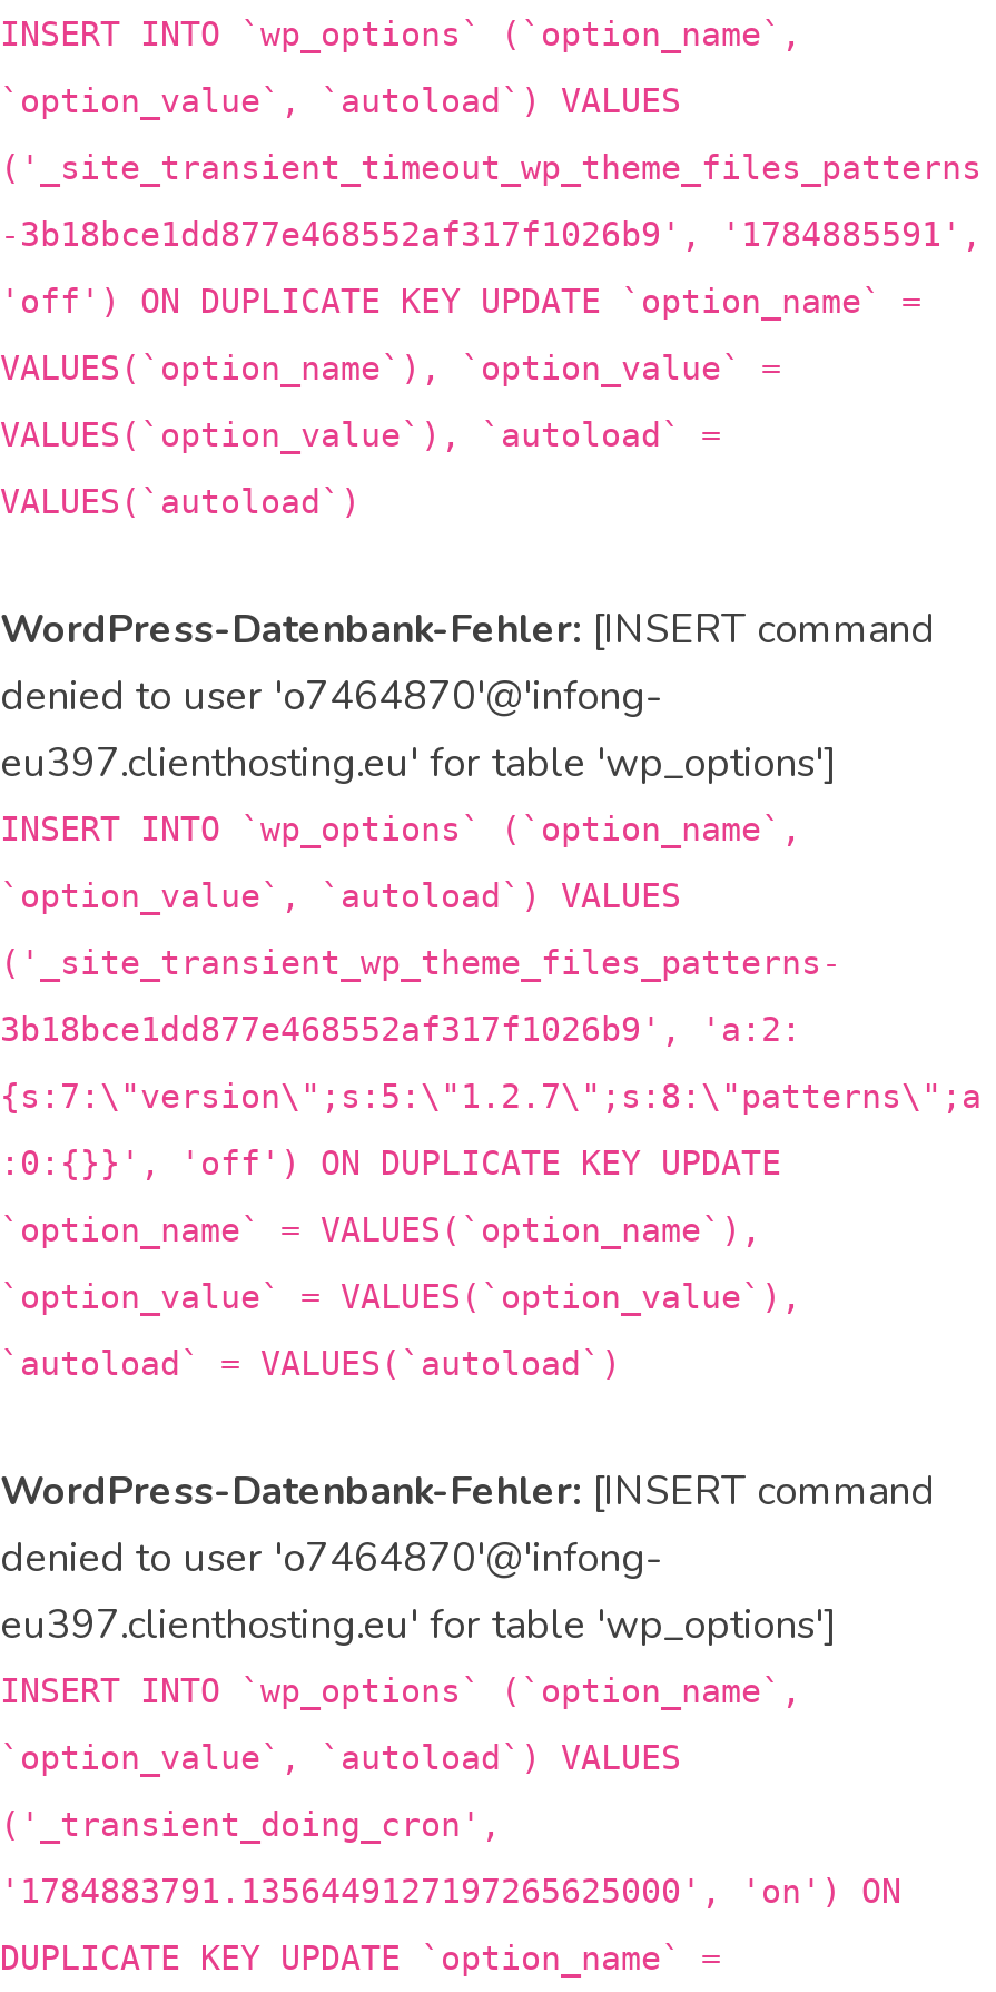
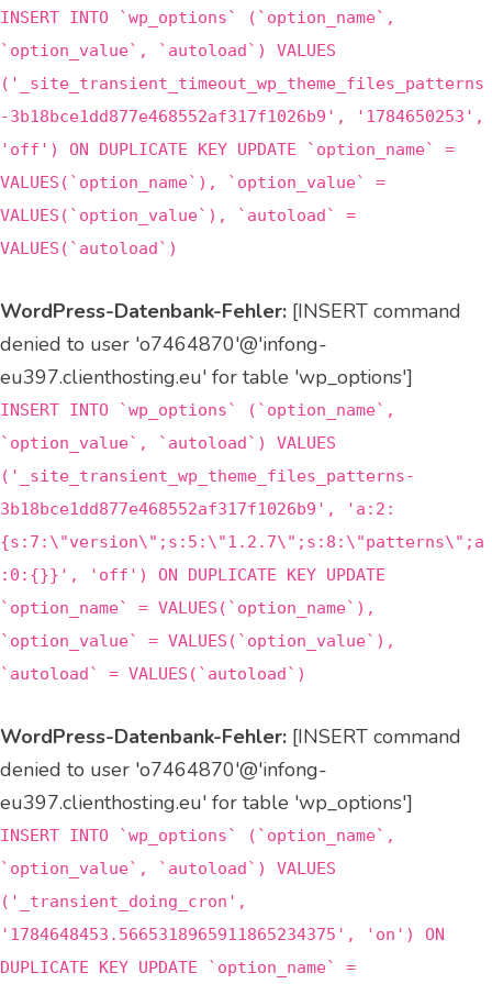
- -3b18bce1dd877e468552af317f1026b9', '1784885591',
+ -3b18bce1dd877e468552af317f1026b9', '1784650253',

- '1784883791.1356449127197265625000', 'on') ON
+ '1784648453.5665318965911865234375', 'on') ON
